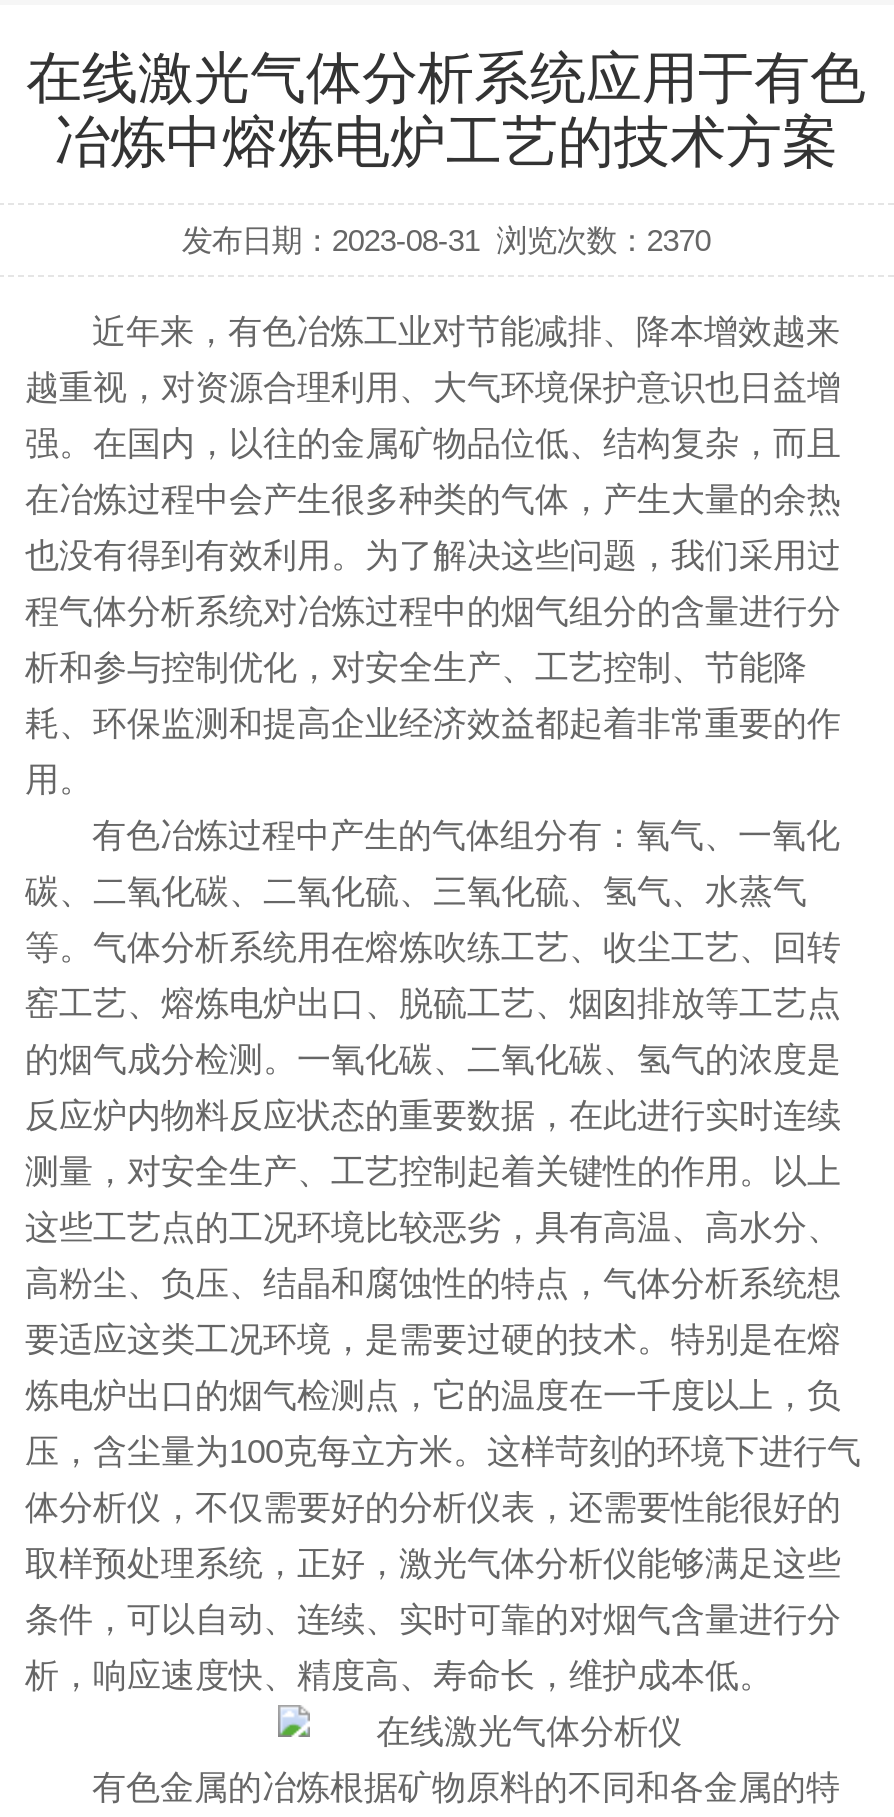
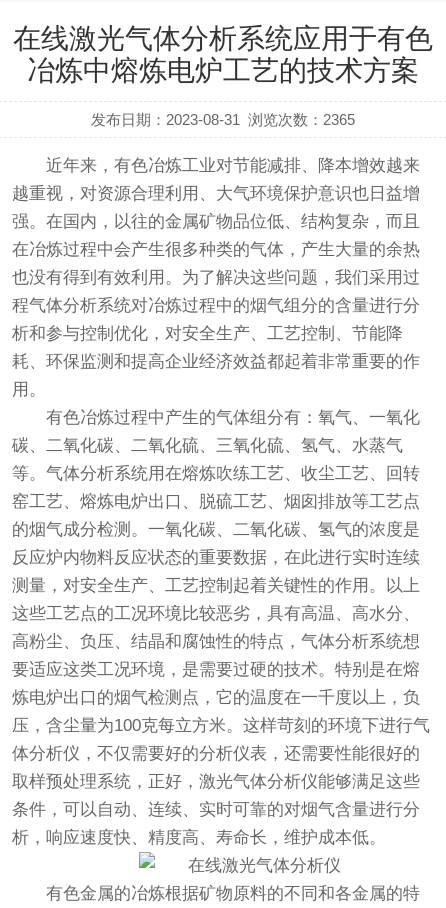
- 发布日期：2023-08-31 浏览次数：2370
+ 发布日期：2023-08-31 浏览次数：2365
